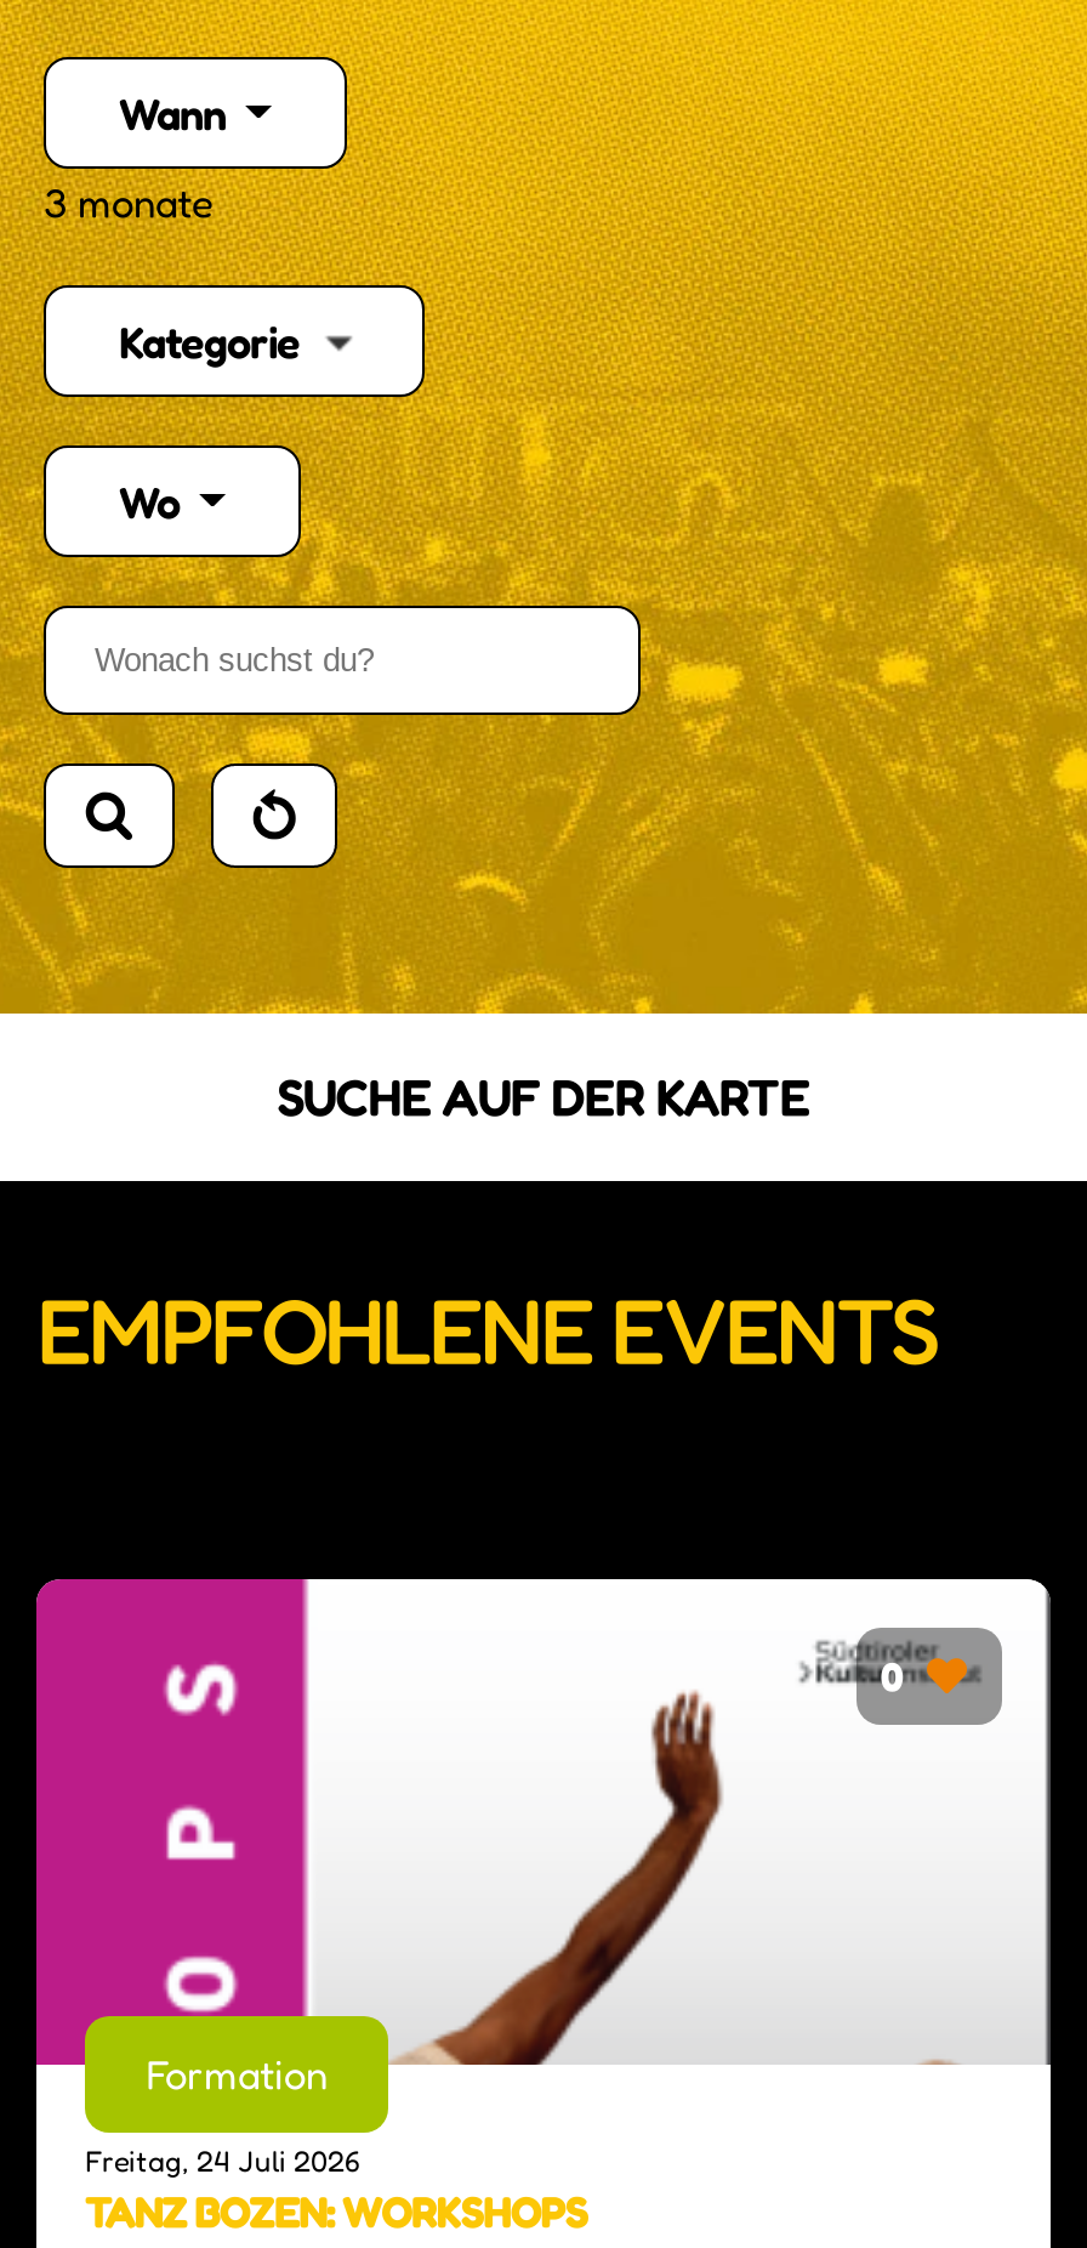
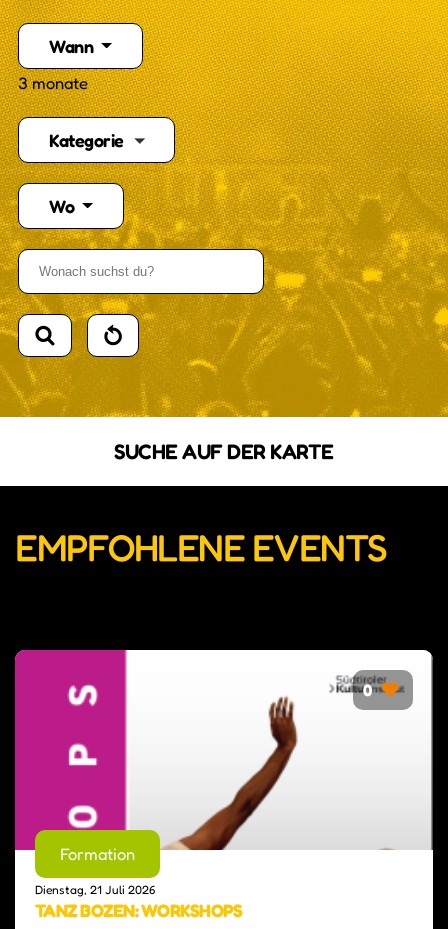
- Freitag, 24 Juli 2026
+ Dienstag, 21 Juli 2026
